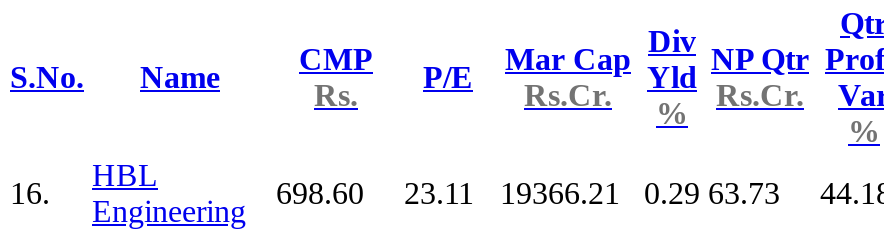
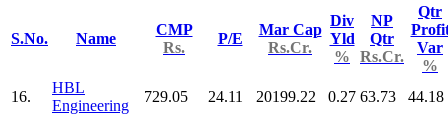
- 698.60
+ 729.05

- 23.11
+ 24.11

- 19366.21
+ 20199.22

- 0.29 63.73
+ 0.27 63.73
